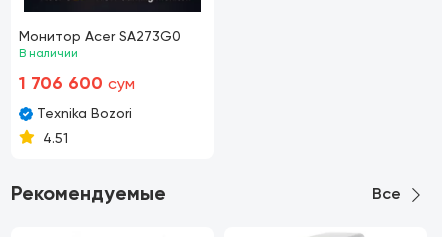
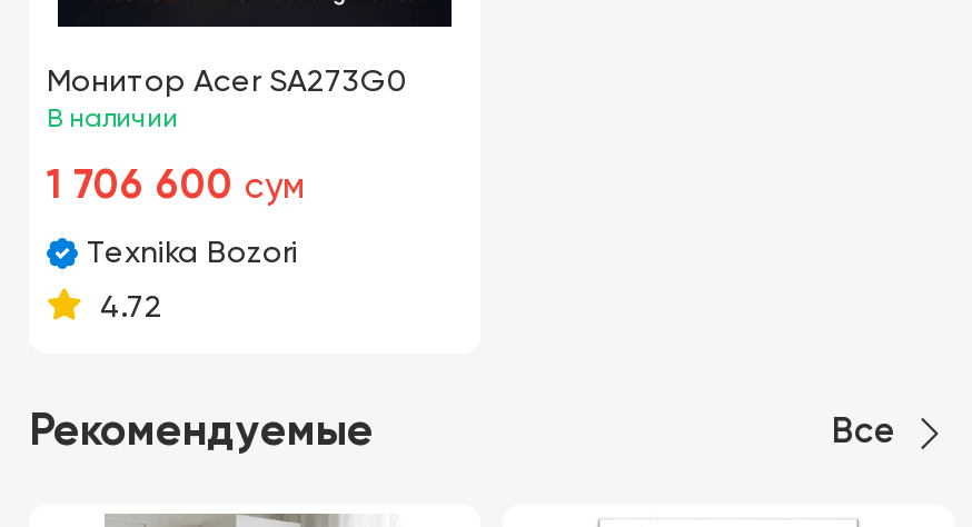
- 4.51
+ 4.72
